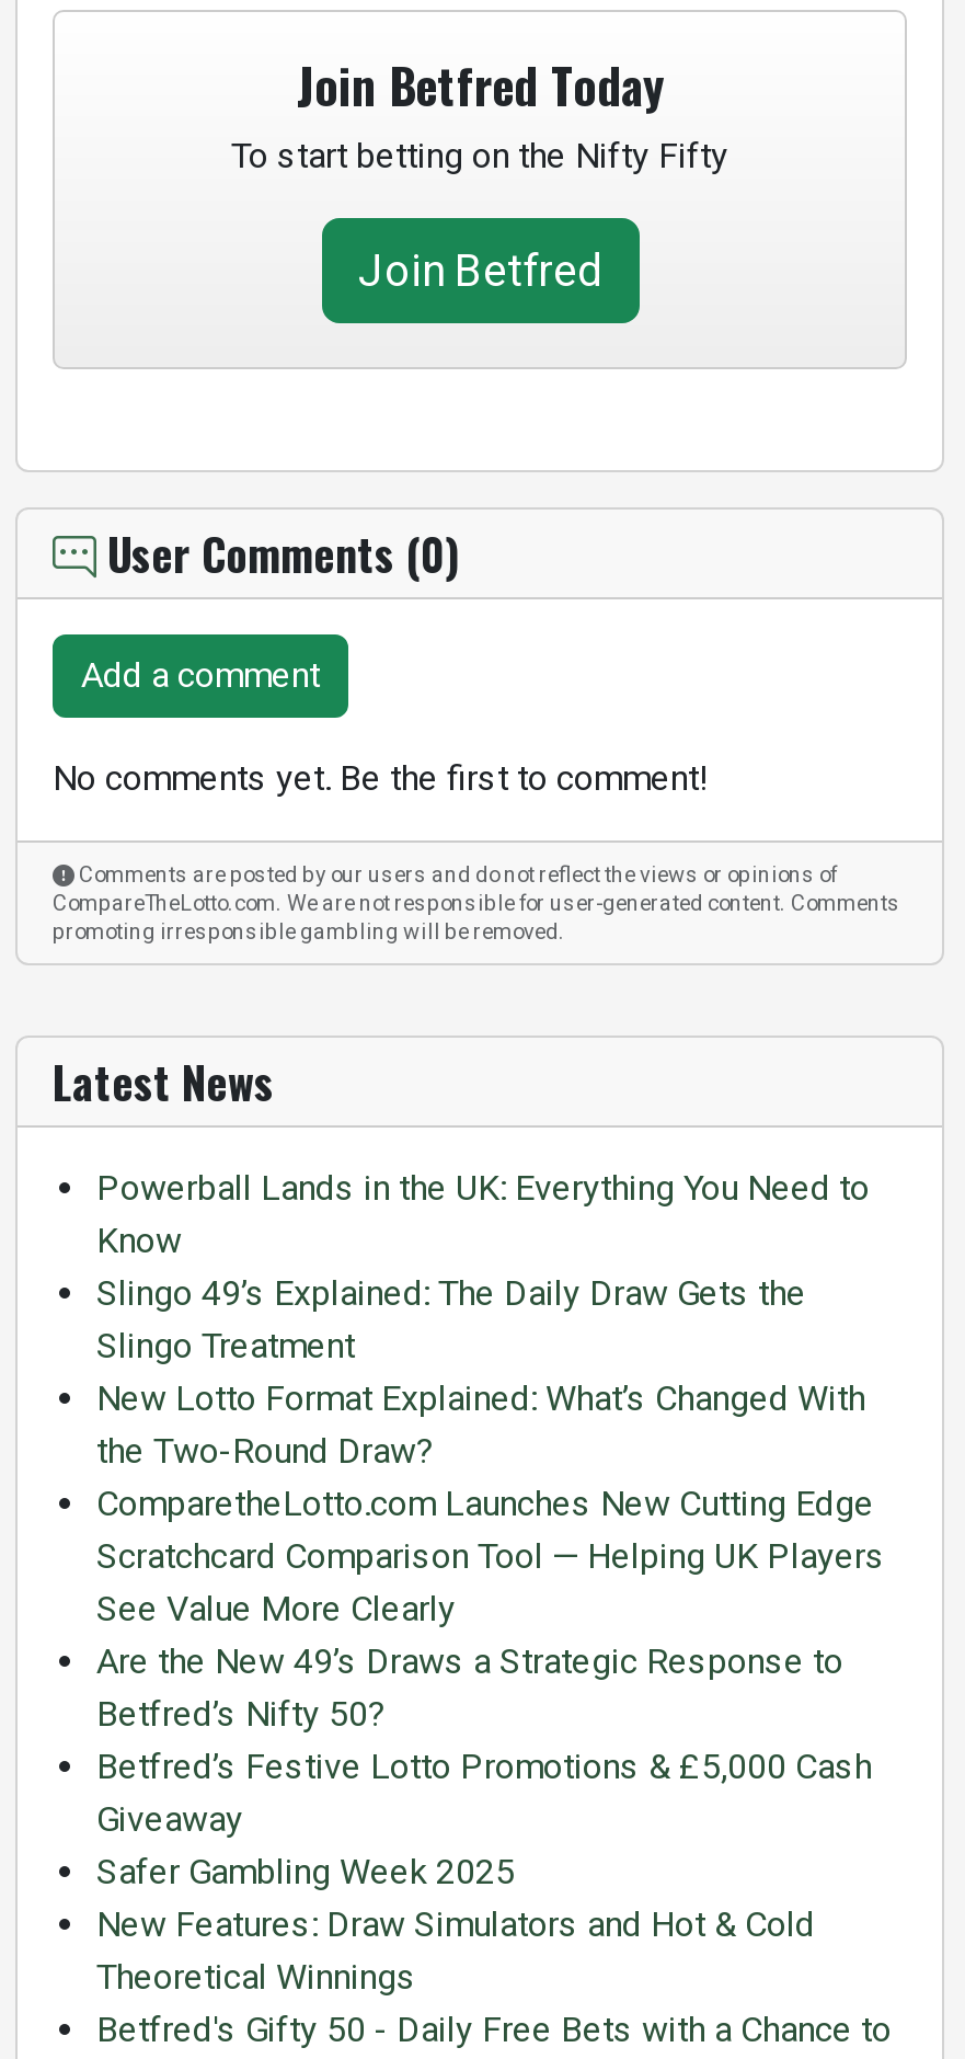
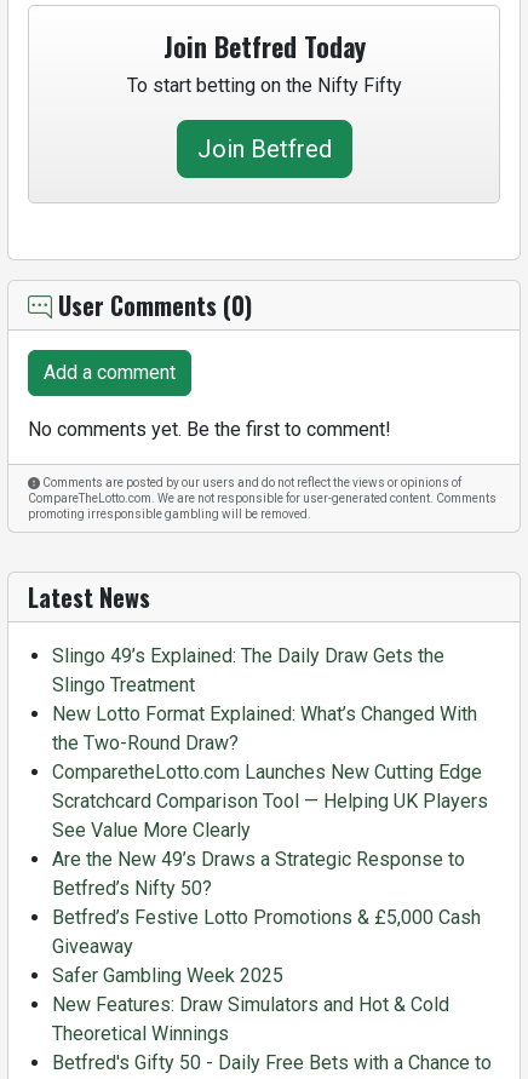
- Powerball Lands in the UK: Everything You Need to
- Know
